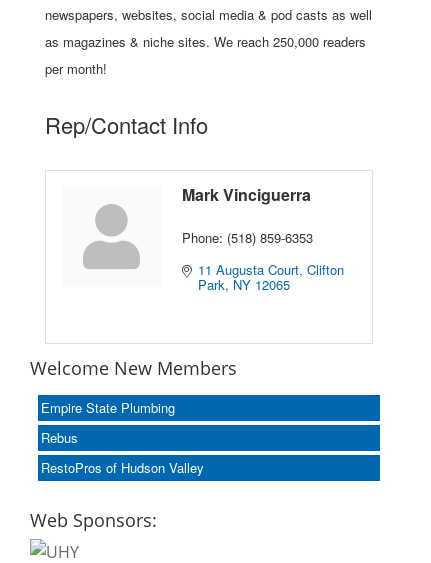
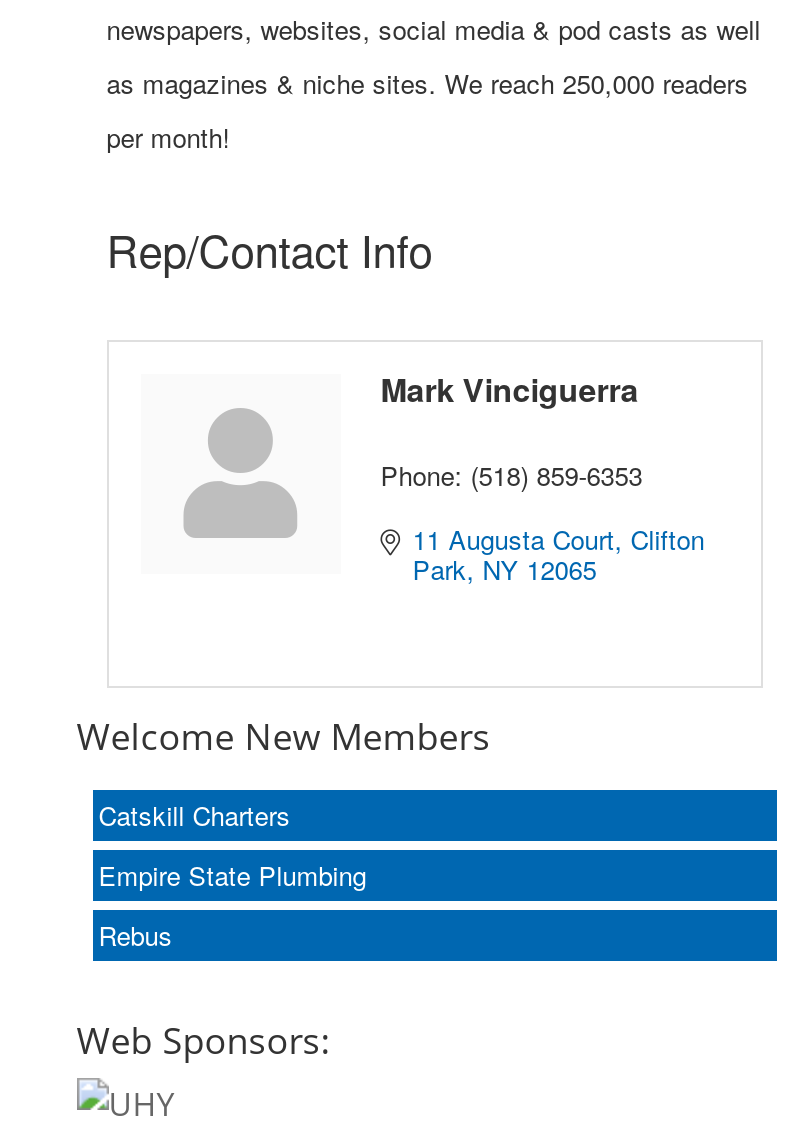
+ Catskill Charters

moved down: Empire State Plumbing | Rebus

- RestoPros of Hudson Valley
